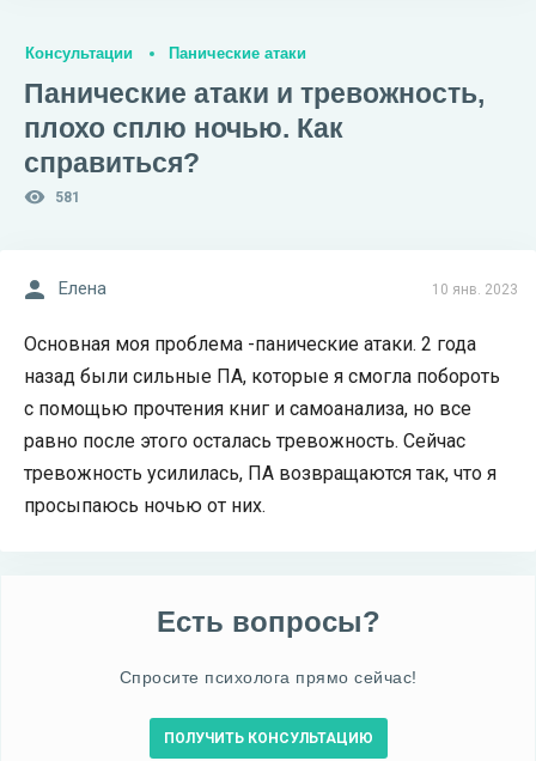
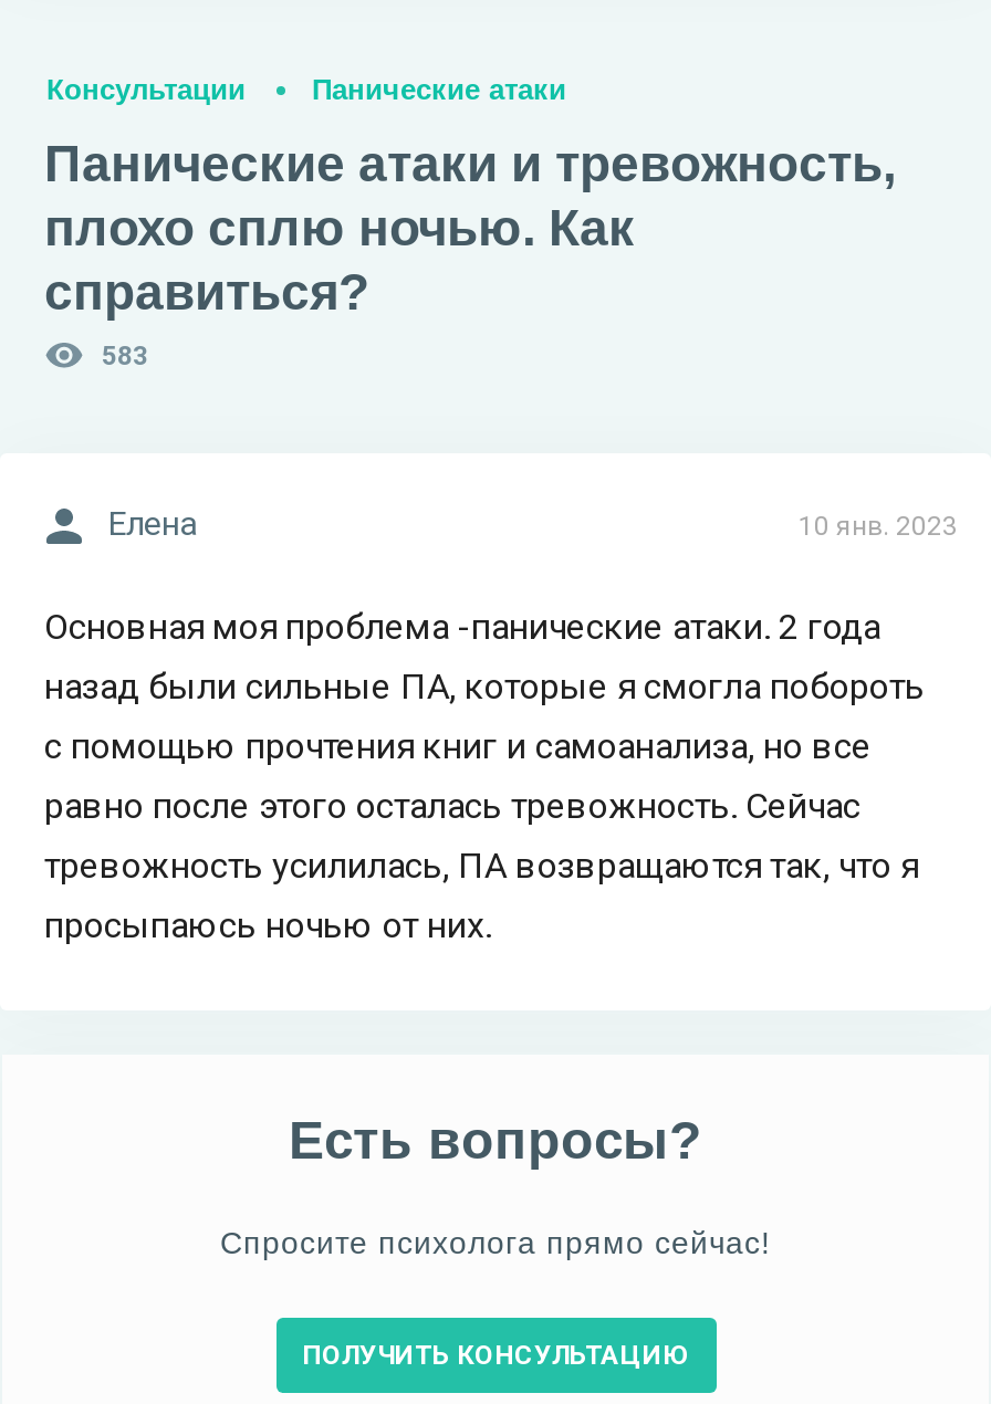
- 581
+ 583
